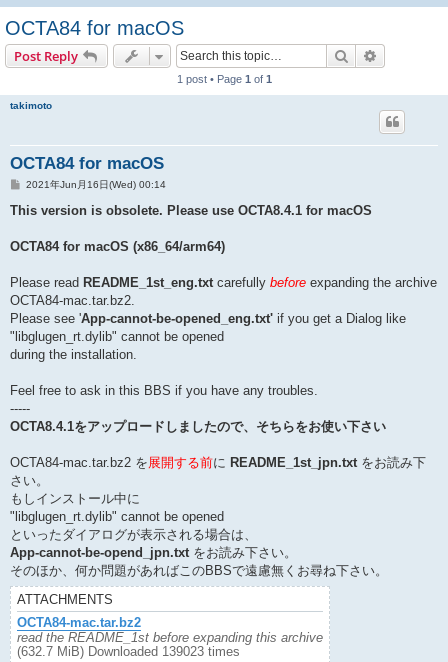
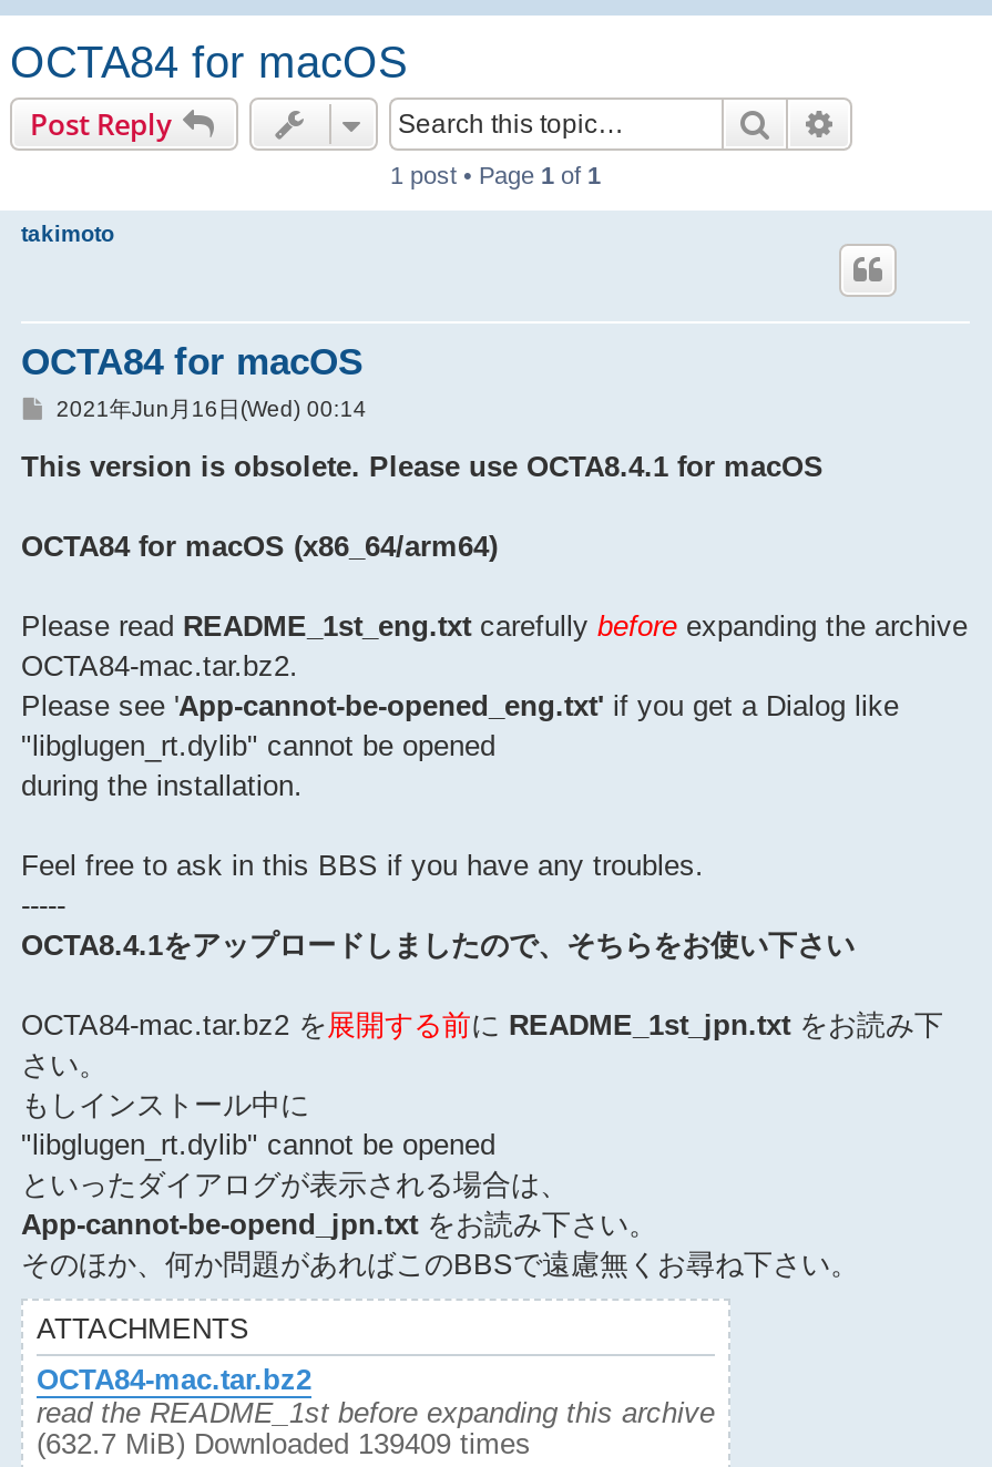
- (632.7 MiB) Downloaded 139023 times
+ (632.7 MiB) Downloaded 139409 times
